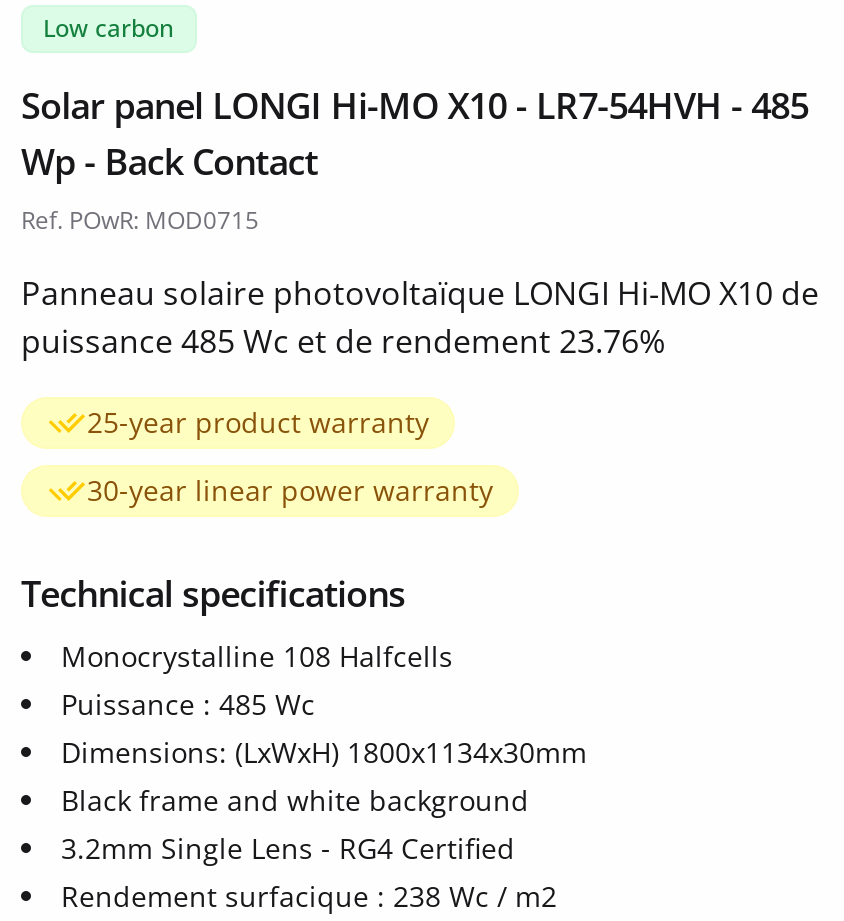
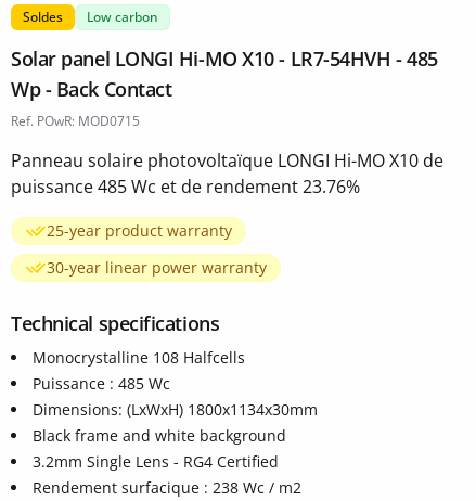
+ Soldes
